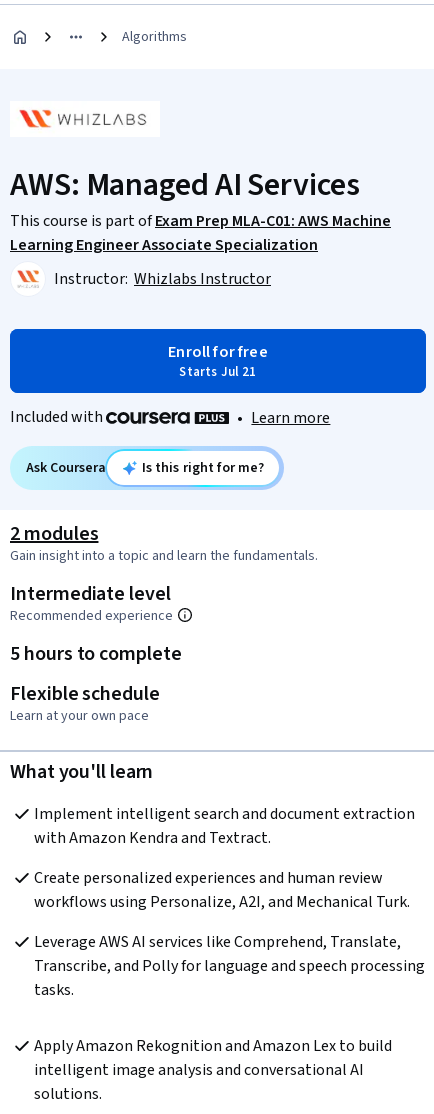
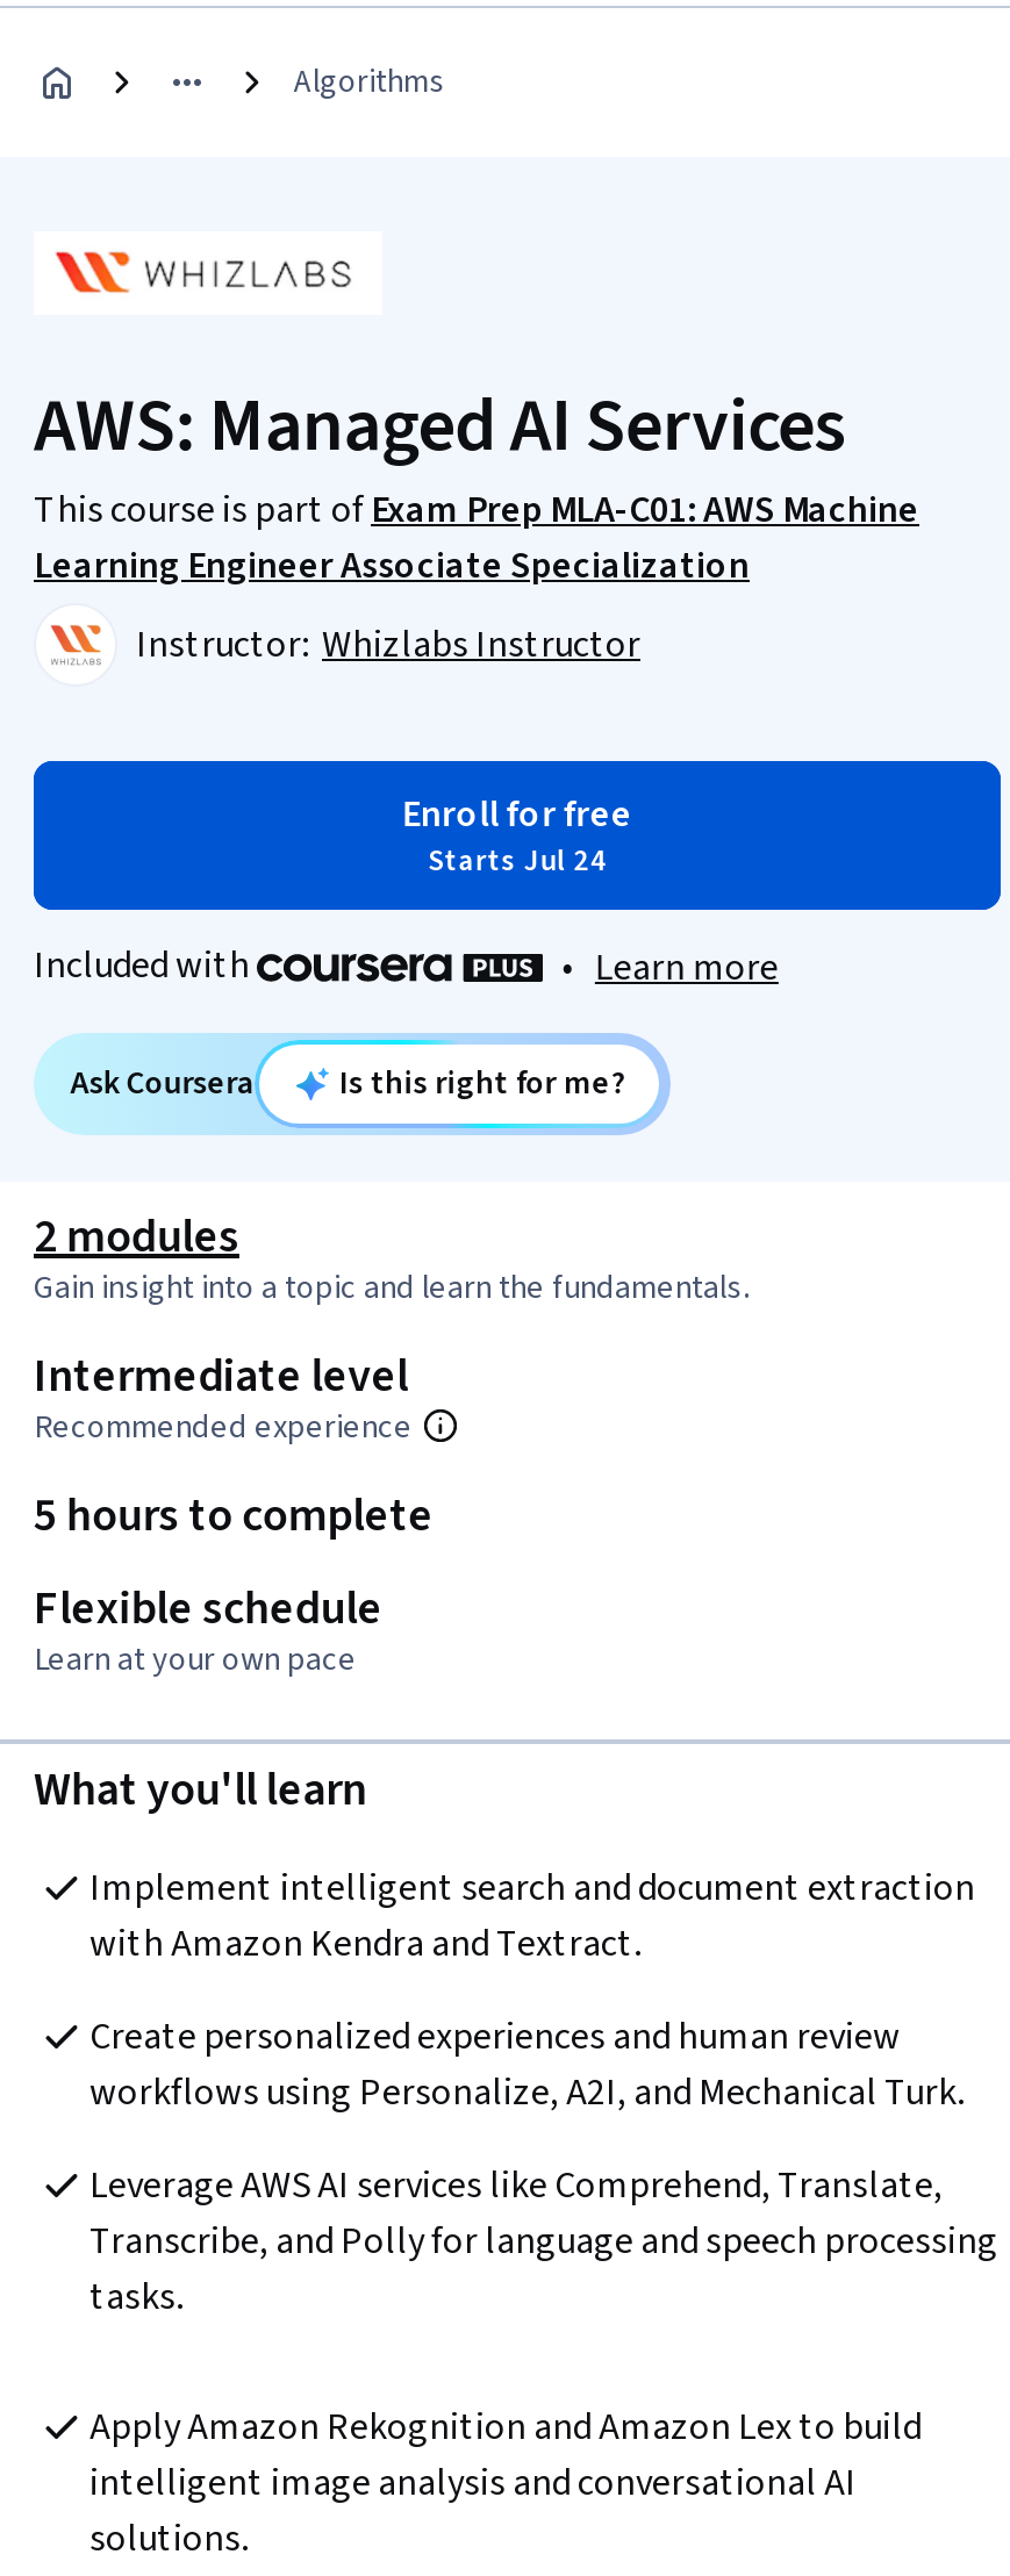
- Starts Jul 21
+ Starts Jul 24
